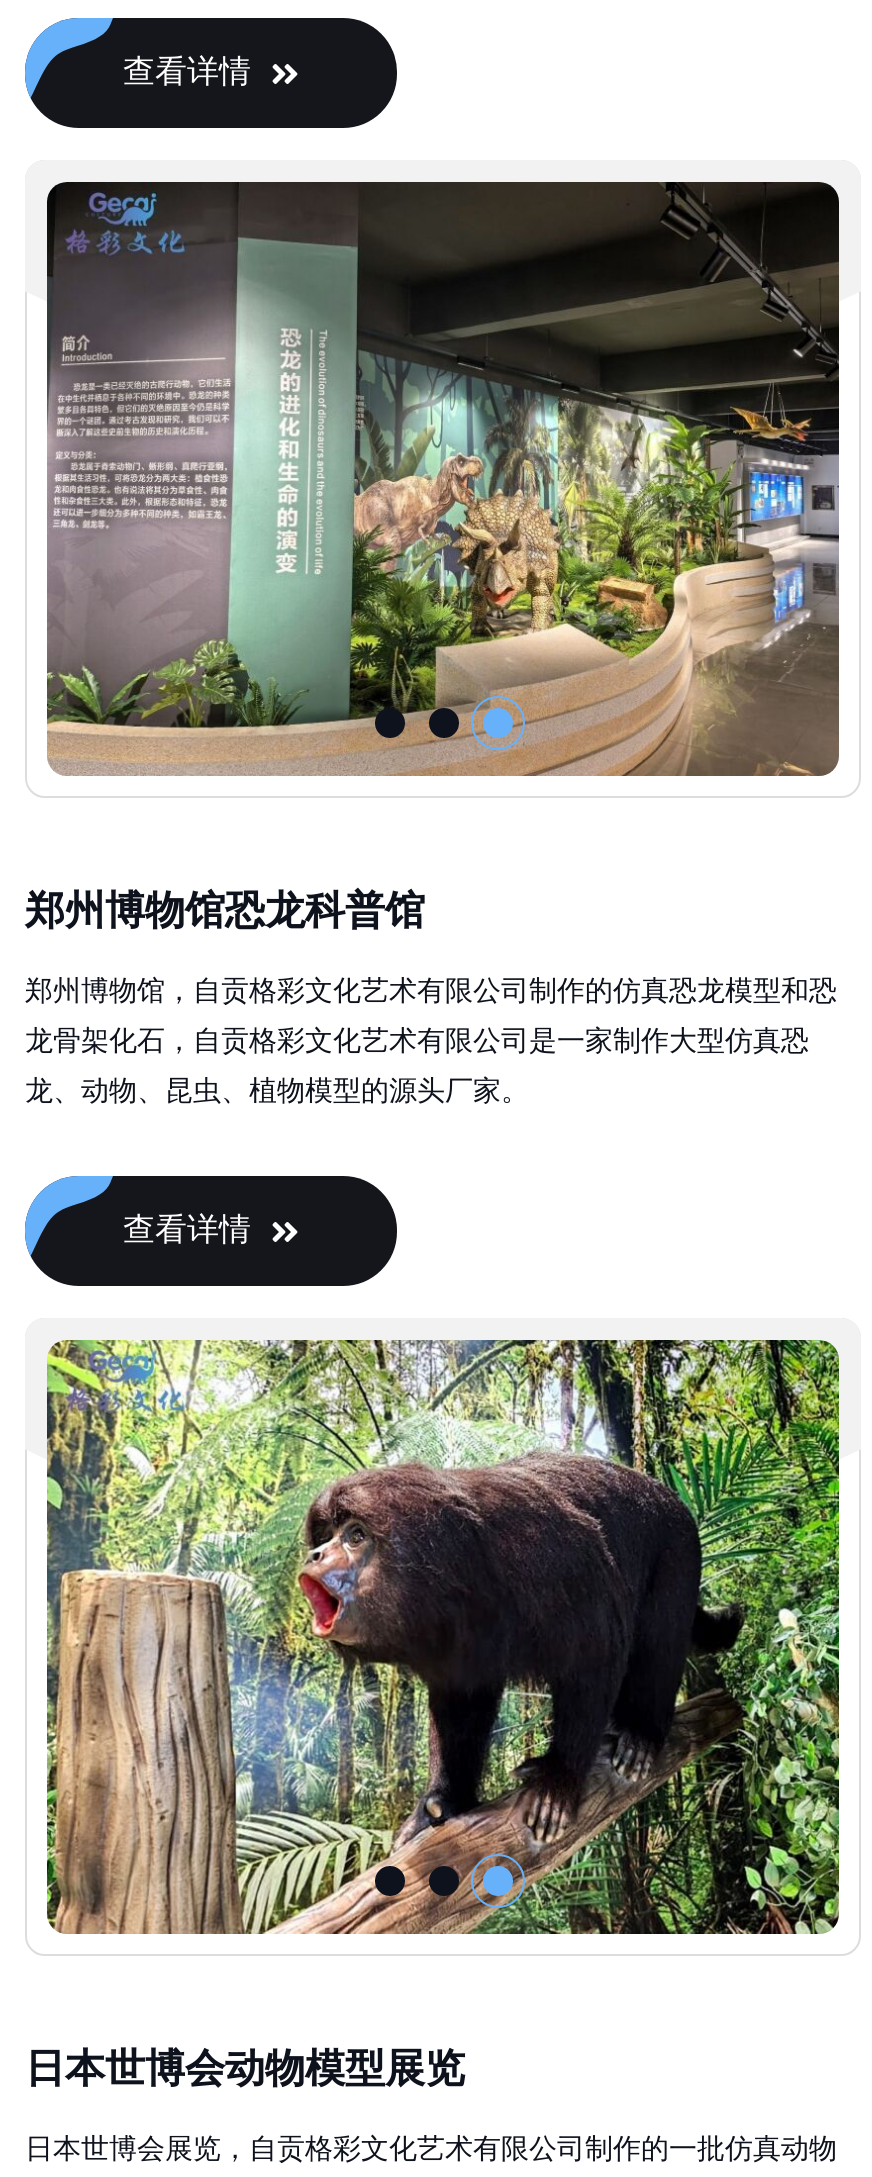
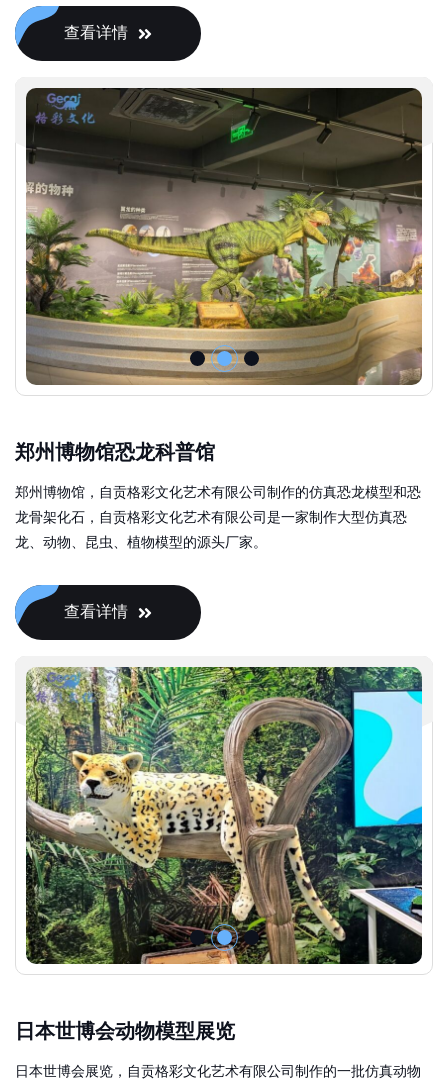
- [image]
+ [image]

- [image]
+ [image]
